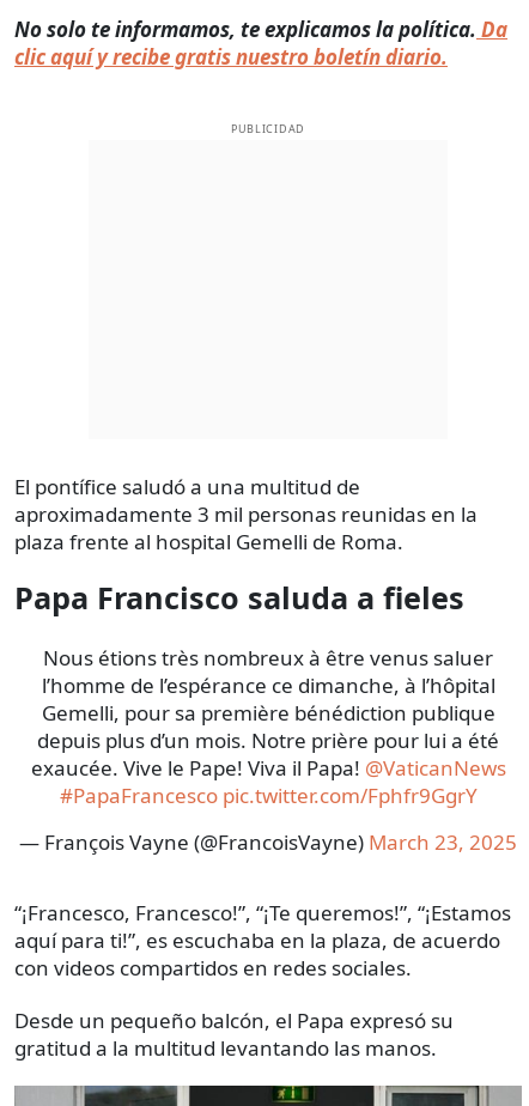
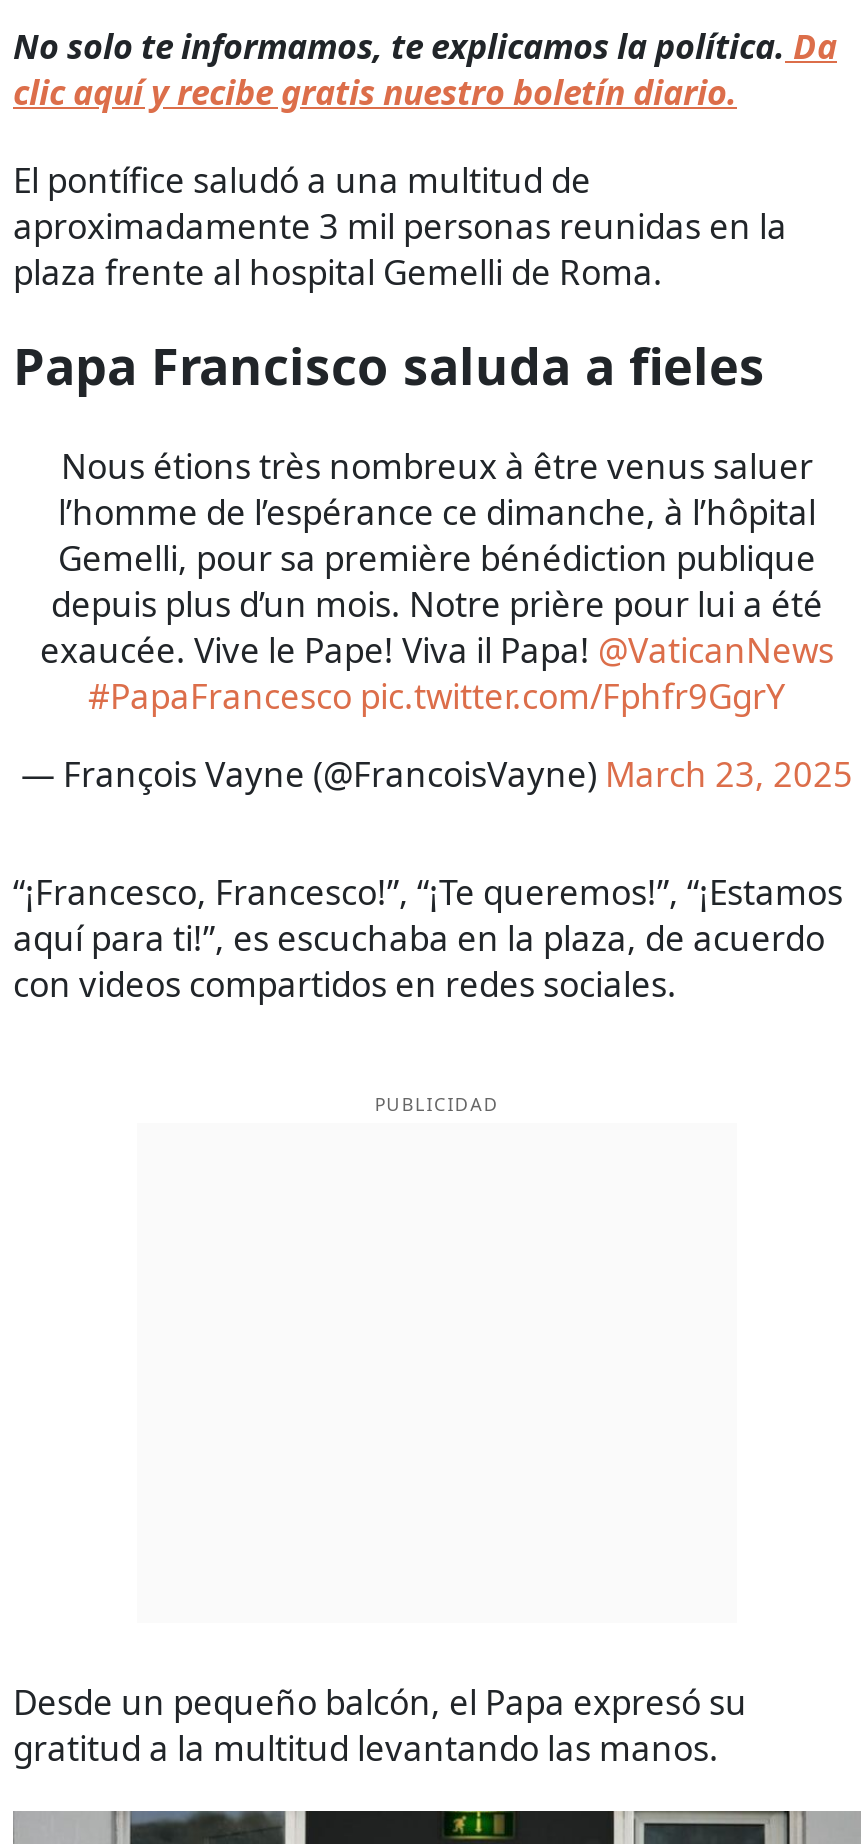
moved down: PUBLICIDAD

moved up: El pontífice saludó a una multitud de | aproximadamente 3 mil personas reunidas en la | plaza frente al hospital Gemelli de Roma. | ... | aquí para ti!”, es escuchaba en la plaza, de acuerdo | con videos compartidos en redes sociales.
